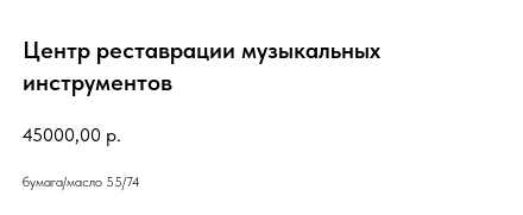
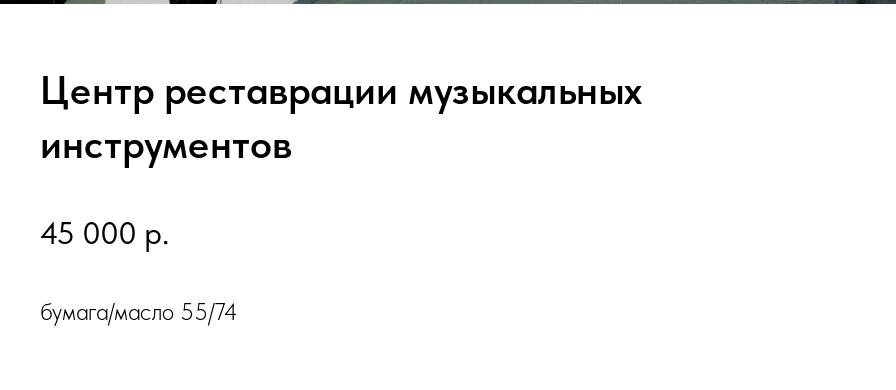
- 45000,00 р.
+ 45 000 р.
